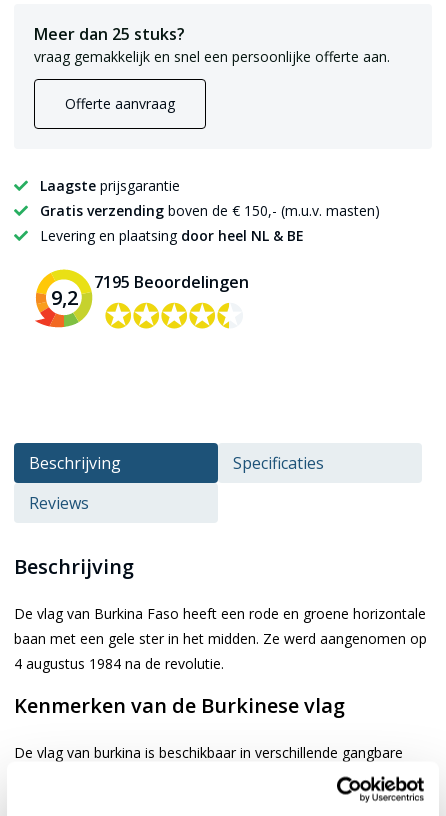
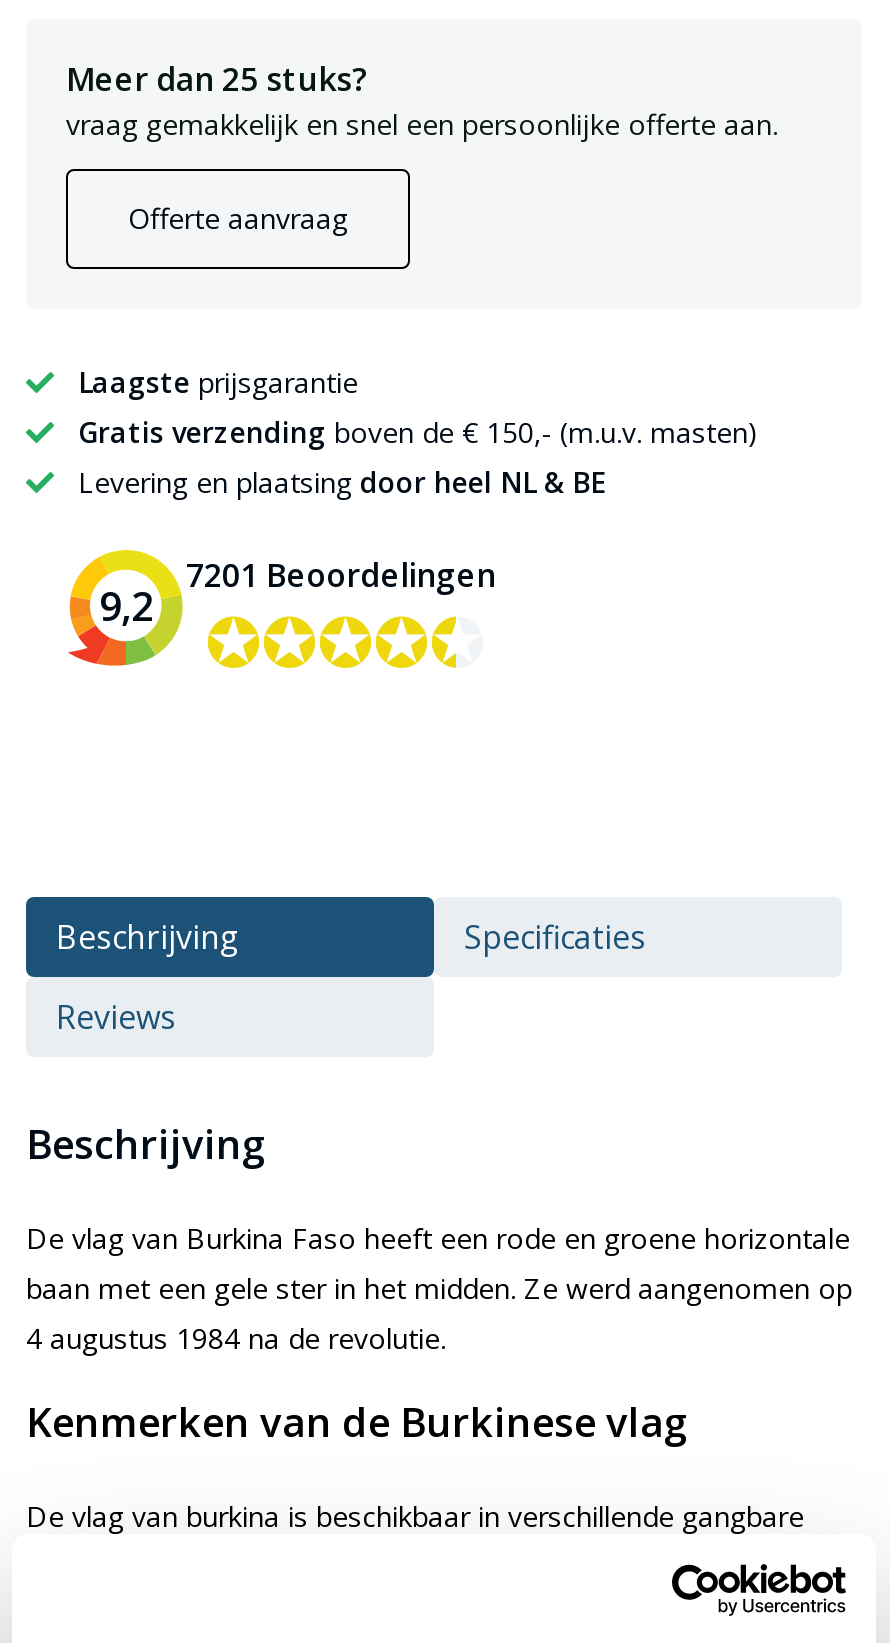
- 7195 Beoordelingen
+ 7201 Beoordelingen
